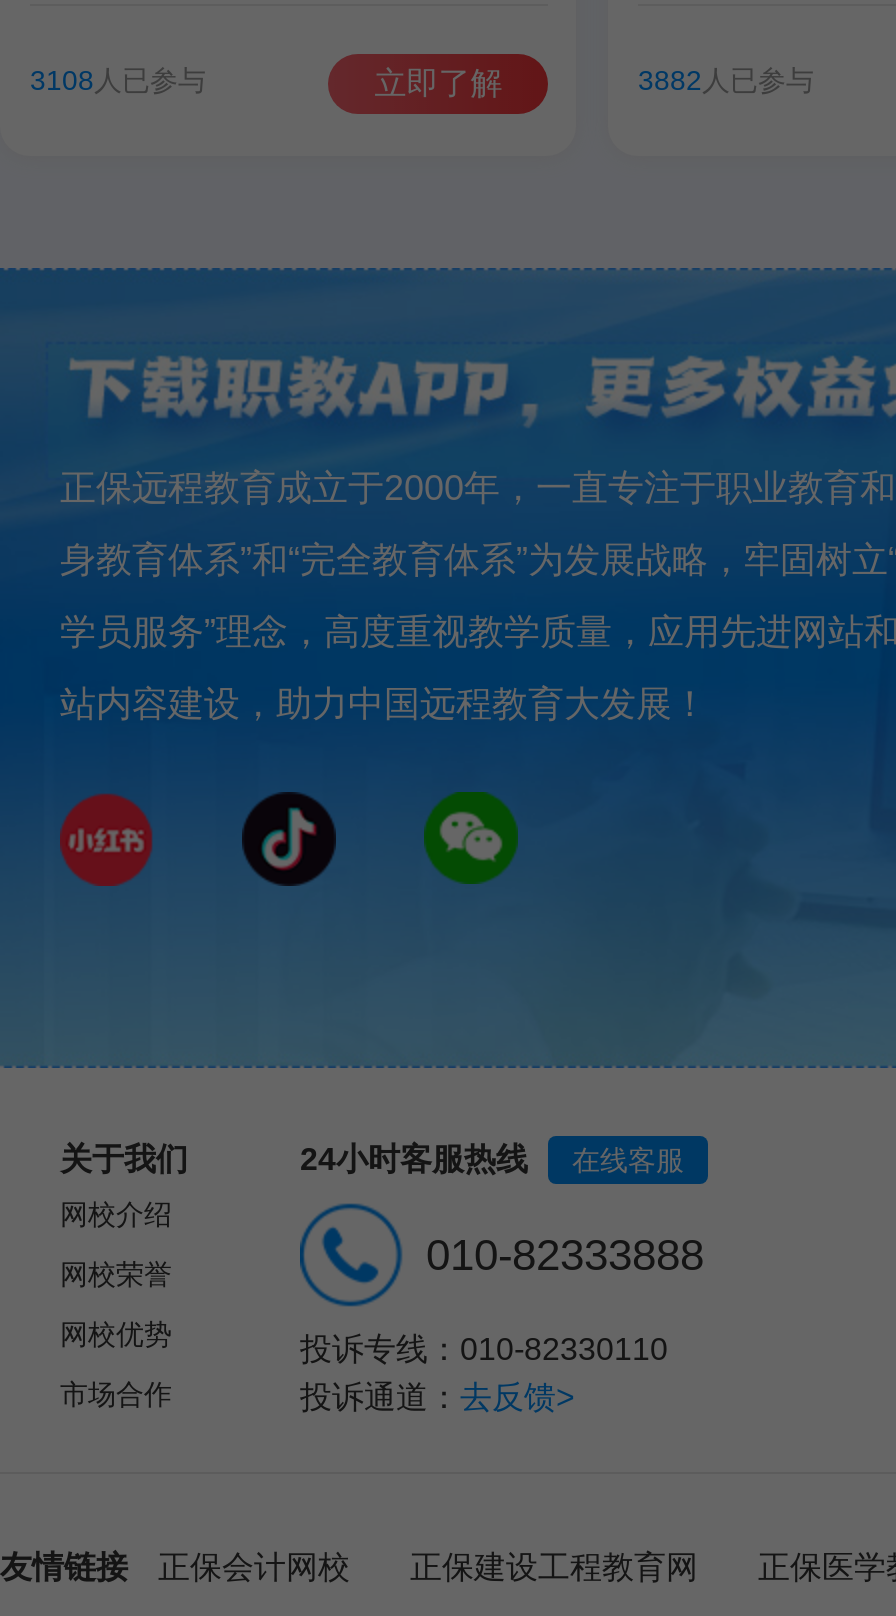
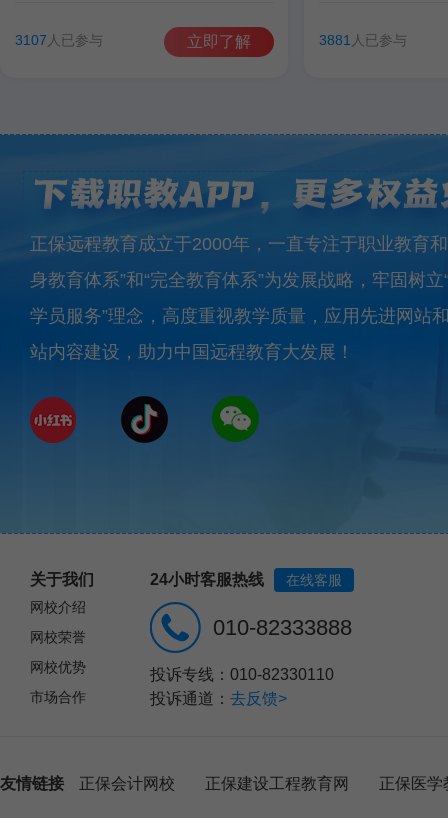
- 3108人已参与
+ 3107人已参与

- 3882人已参与
+ 3881人已参与
